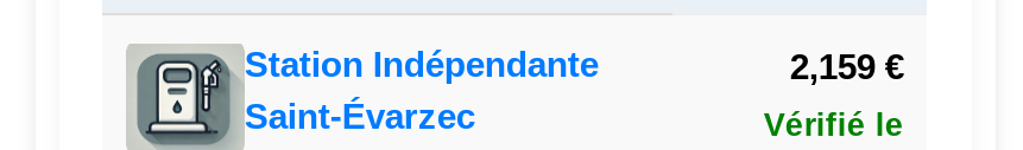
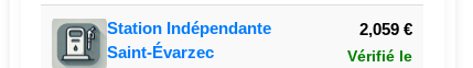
- 2,159 €
+ 2,059 €
